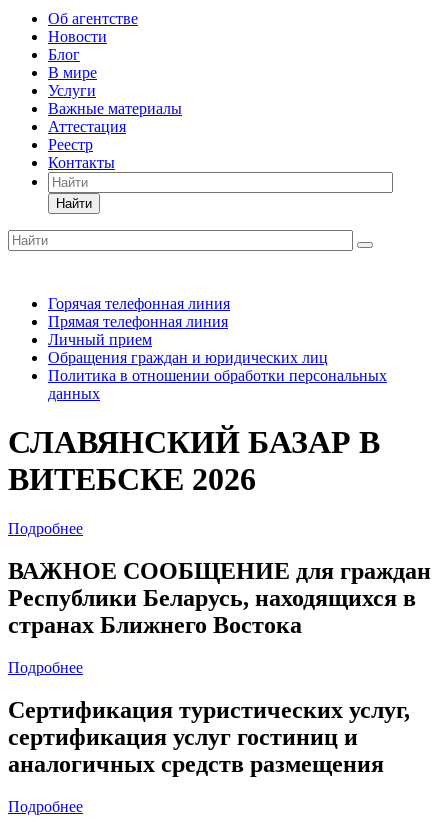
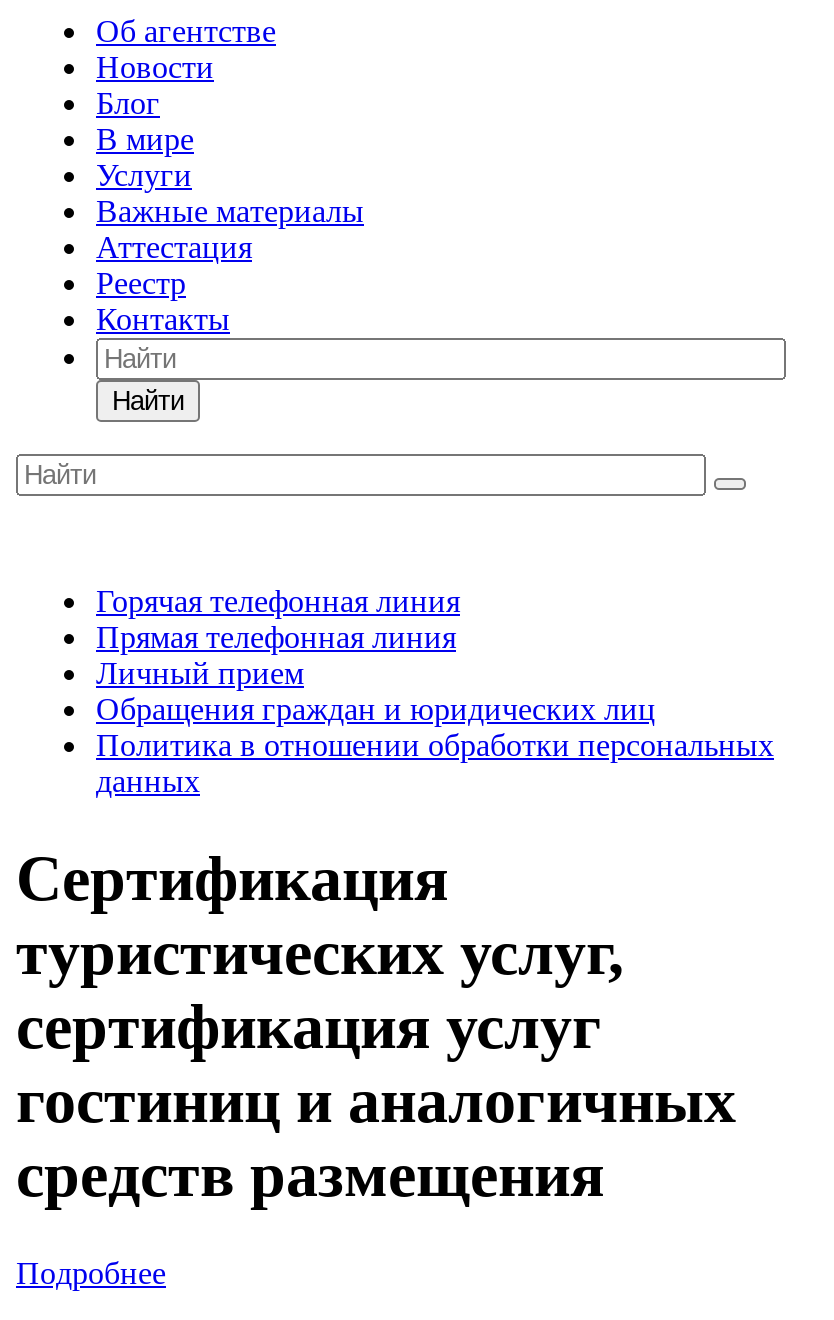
- СЛАВЯНСКИЙ БАЗАР В
- ВИТЕБСКЕ 2026
- Подробнее
- ВАЖНОЕ СООБЩЕНИЕ для граждан
- Республики Беларусь, находящихся в
- странах Ближнего Востока
- Подробнее
- Сертификация туристических услуг,
- сертификация услуг гостиниц и
- аналогичных средств размещения
+ Сертификация
+ туристических услуг,
+ сертификация услуг
+ гостиниц и аналогичных
+ средств размещения
